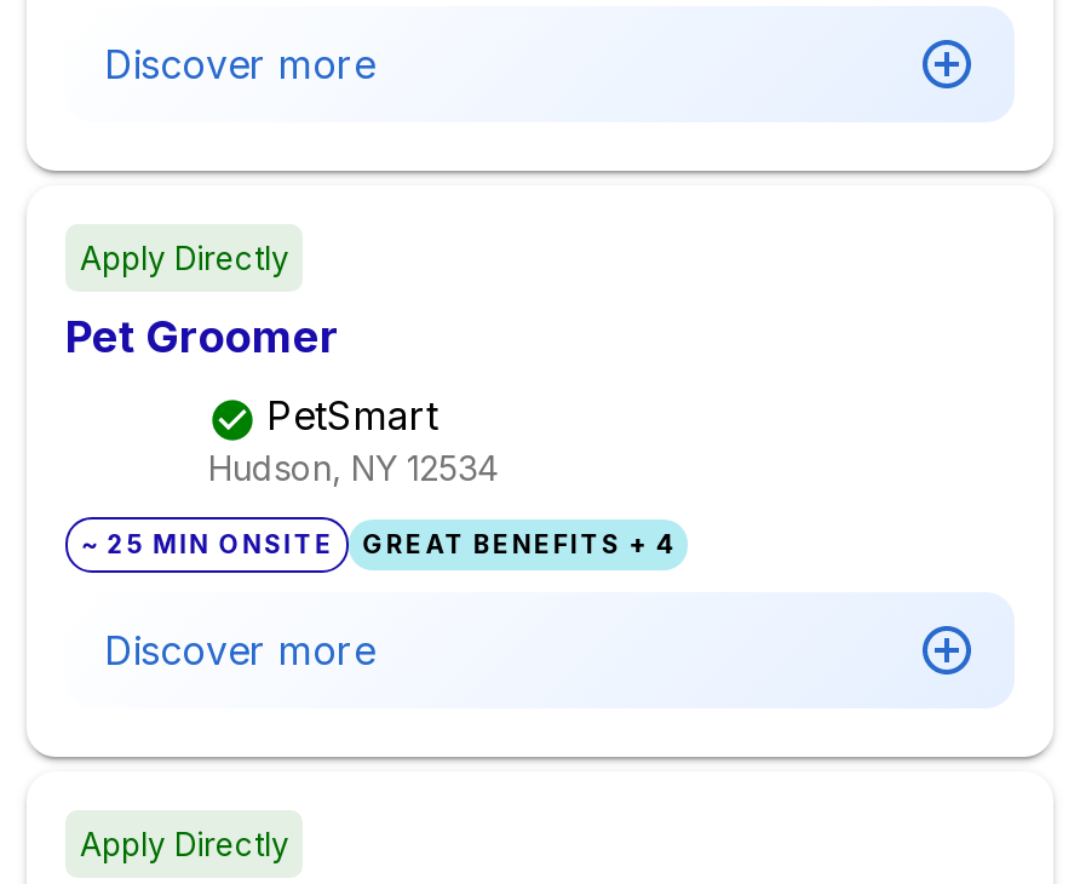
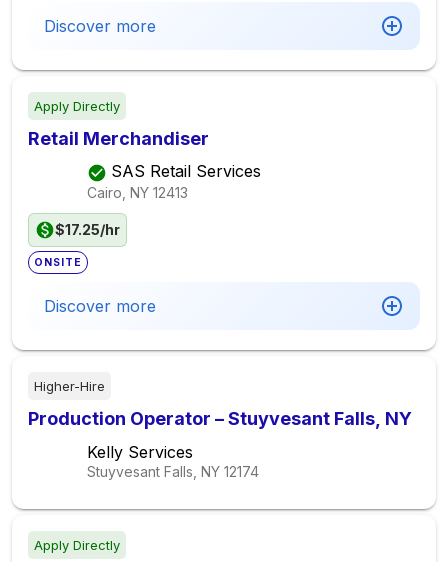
- Pet Groomer
- PetSmart
- Hudson, NY 12534
- ~ 25 MIN ONSITE
- GREAT BENEFITS + 4
+ Retail Merchandiser
+ SAS Retail Services
+ Cairo, NY 12413
+ $17.25/hr
+ ONSITE

+ Higher-Hire
+ Production Operator – Stuyvesant Falls, NY
+ Kelly Services
+ Stuyvesant Falls, NY 12174
